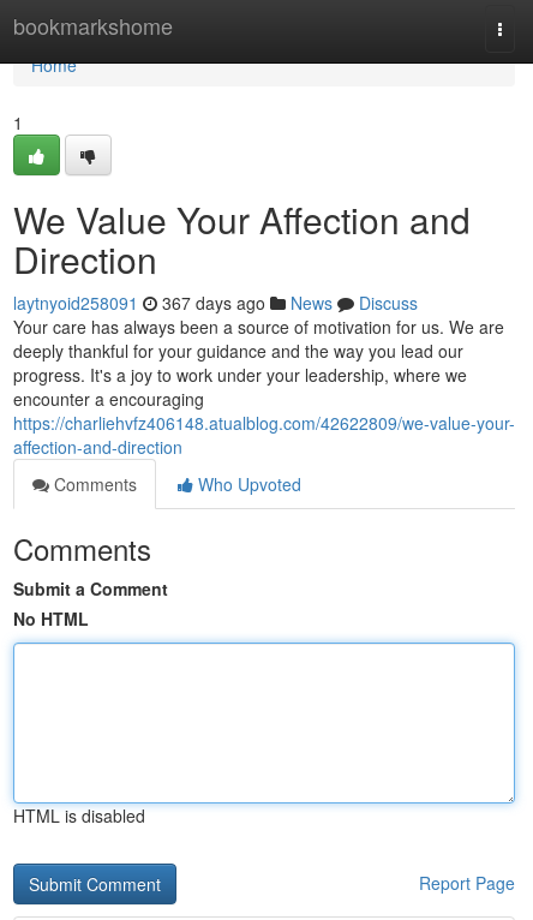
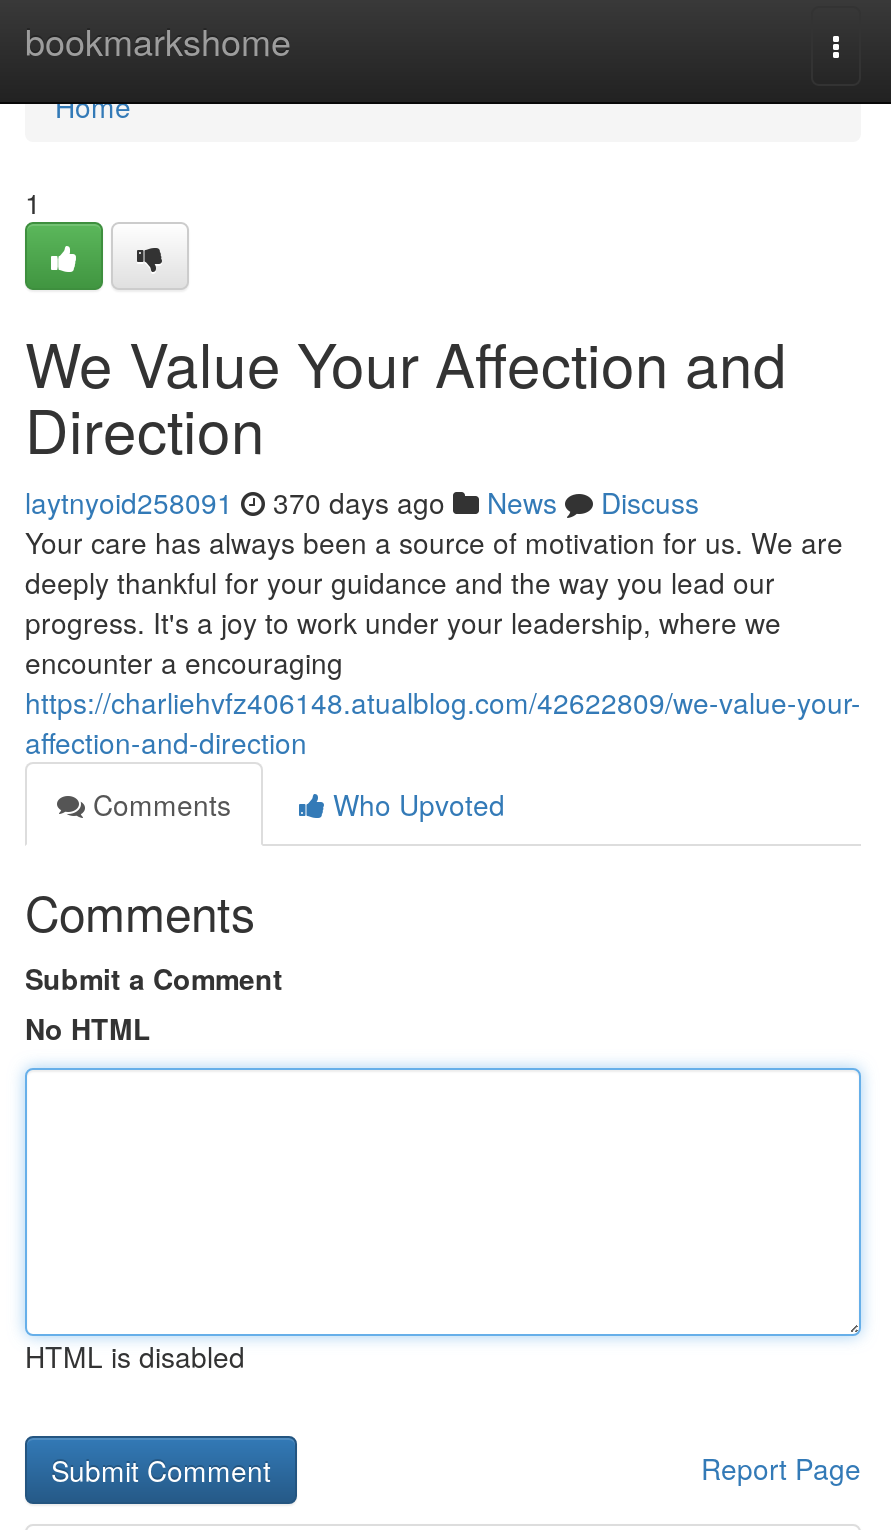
- laytnyoid258091 367 days ago News Discuss
+ laytnyoid258091 370 days ago News Discuss
